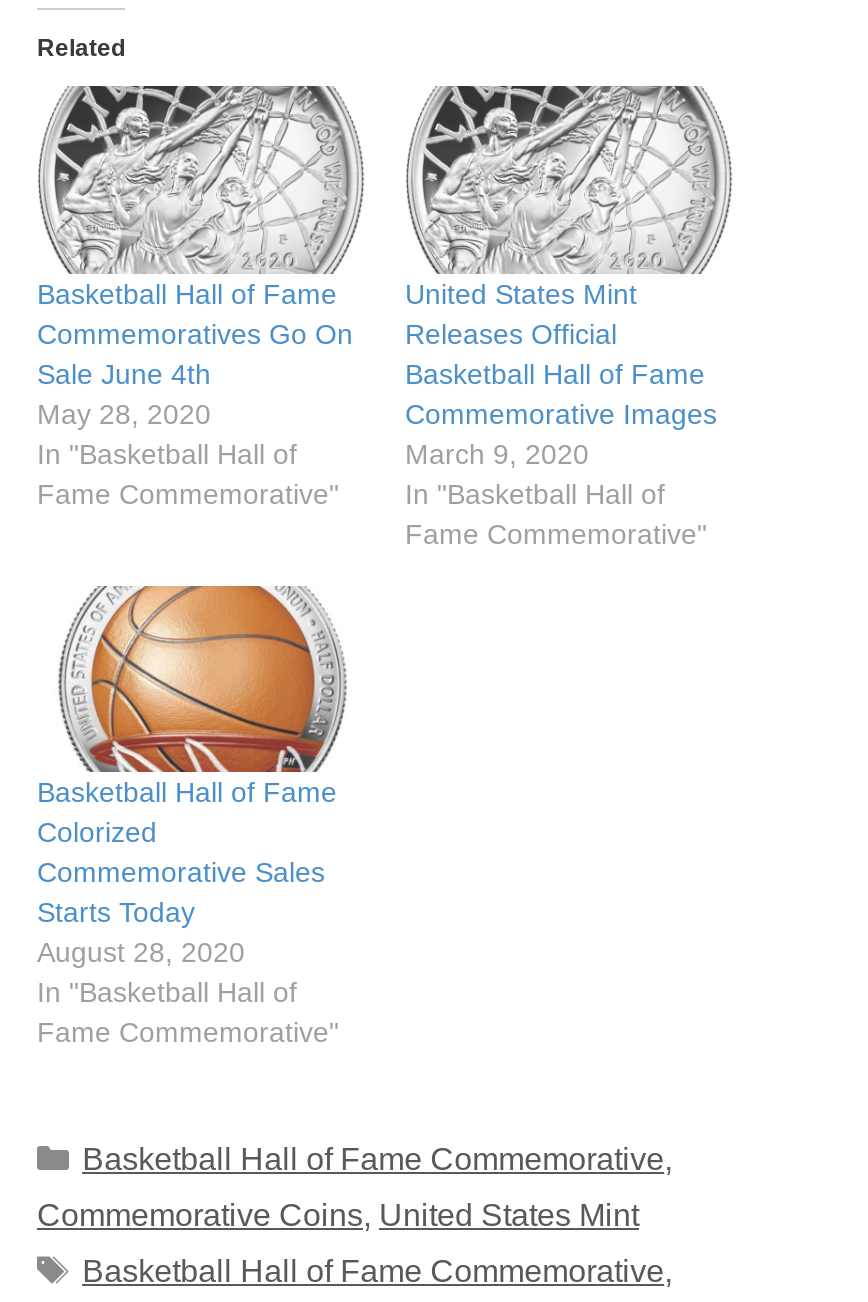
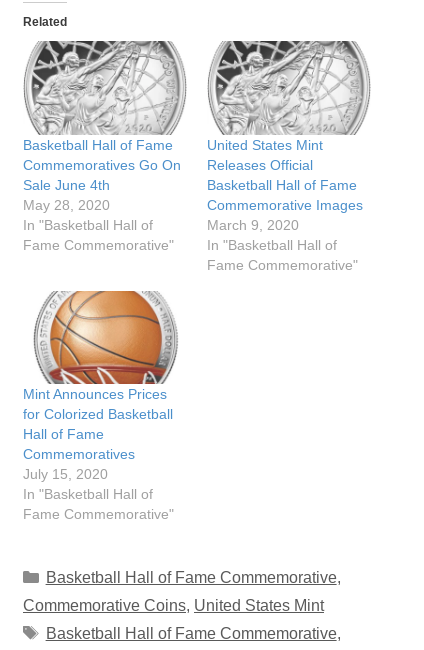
- Basketball Hall of Fame
- Colorized
- Commemorative Sales
- Starts Today
- August 28, 2020
+ Mint Announces Prices
+ for Colorized Basketball
+ Hall of Fame
+ Commemoratives
+ July 15, 2020
